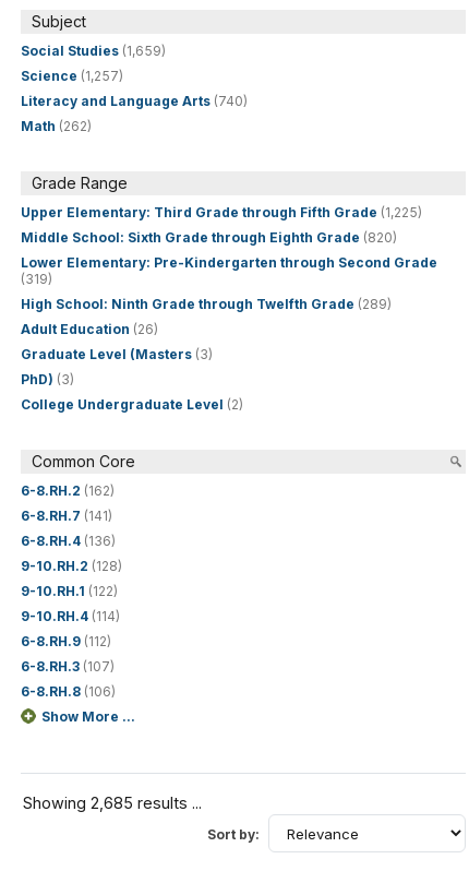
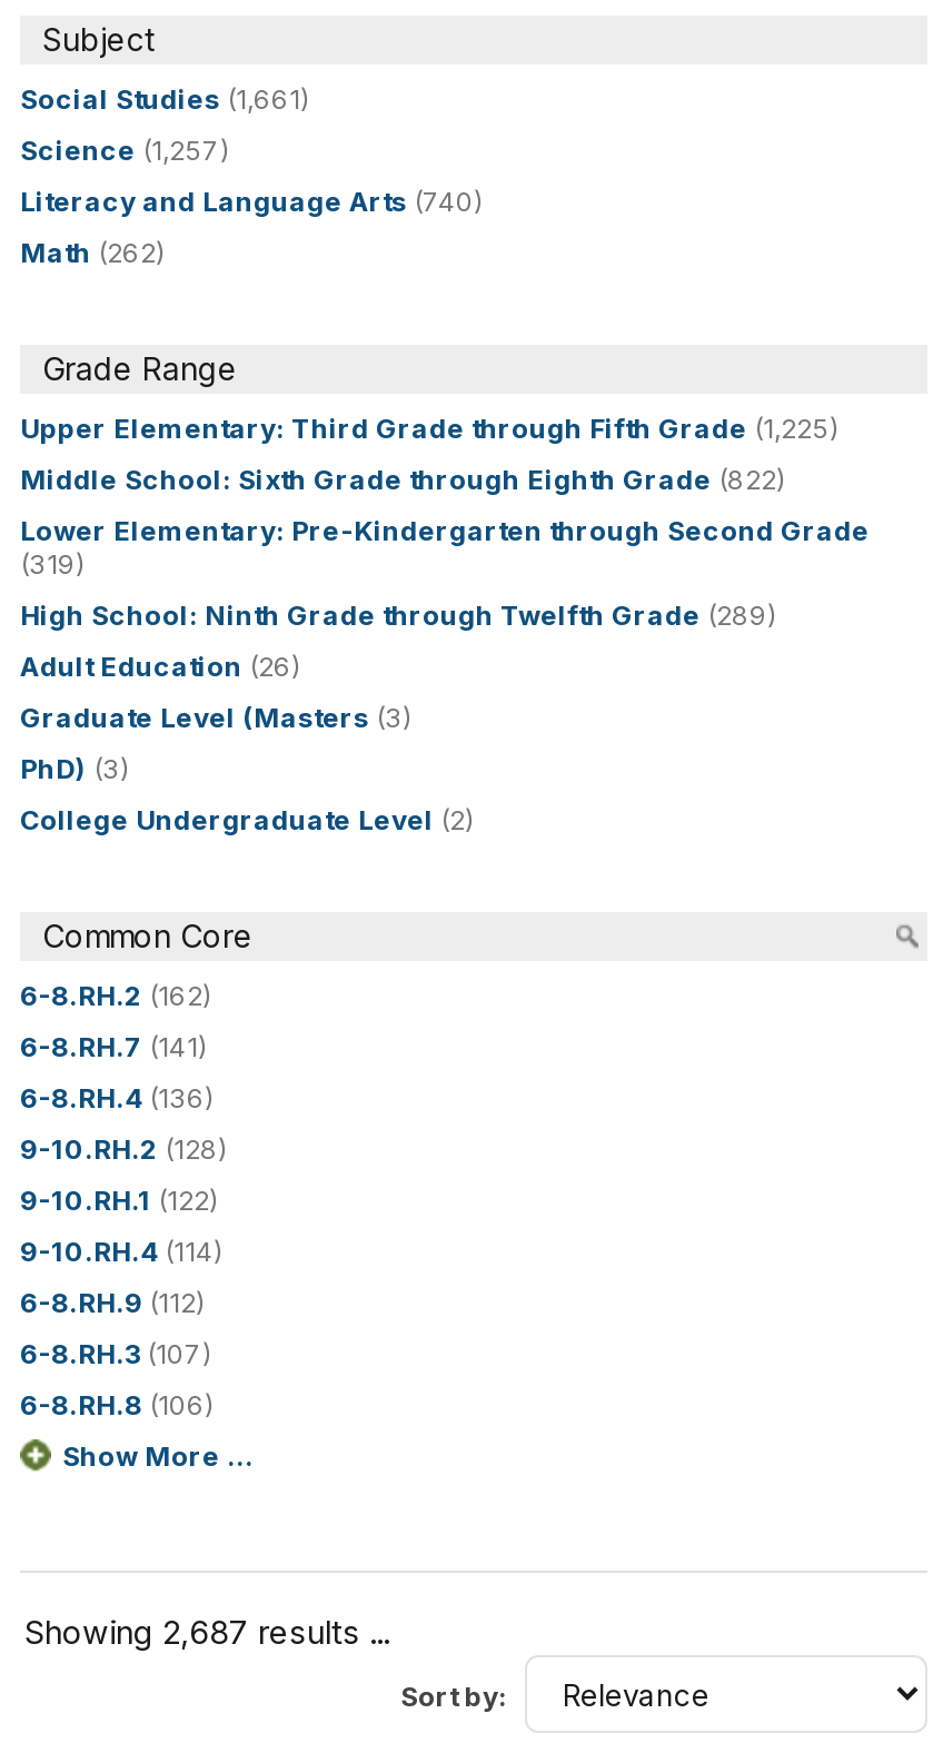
- Social Studies (1,659)
+ Social Studies (1,661)

- Middle School: Sixth Grade through Eighth Grade (820)
+ Middle School: Sixth Grade through Eighth Grade (822)

- Showing 2,685 results ...
+ Showing 2,687 results ...
